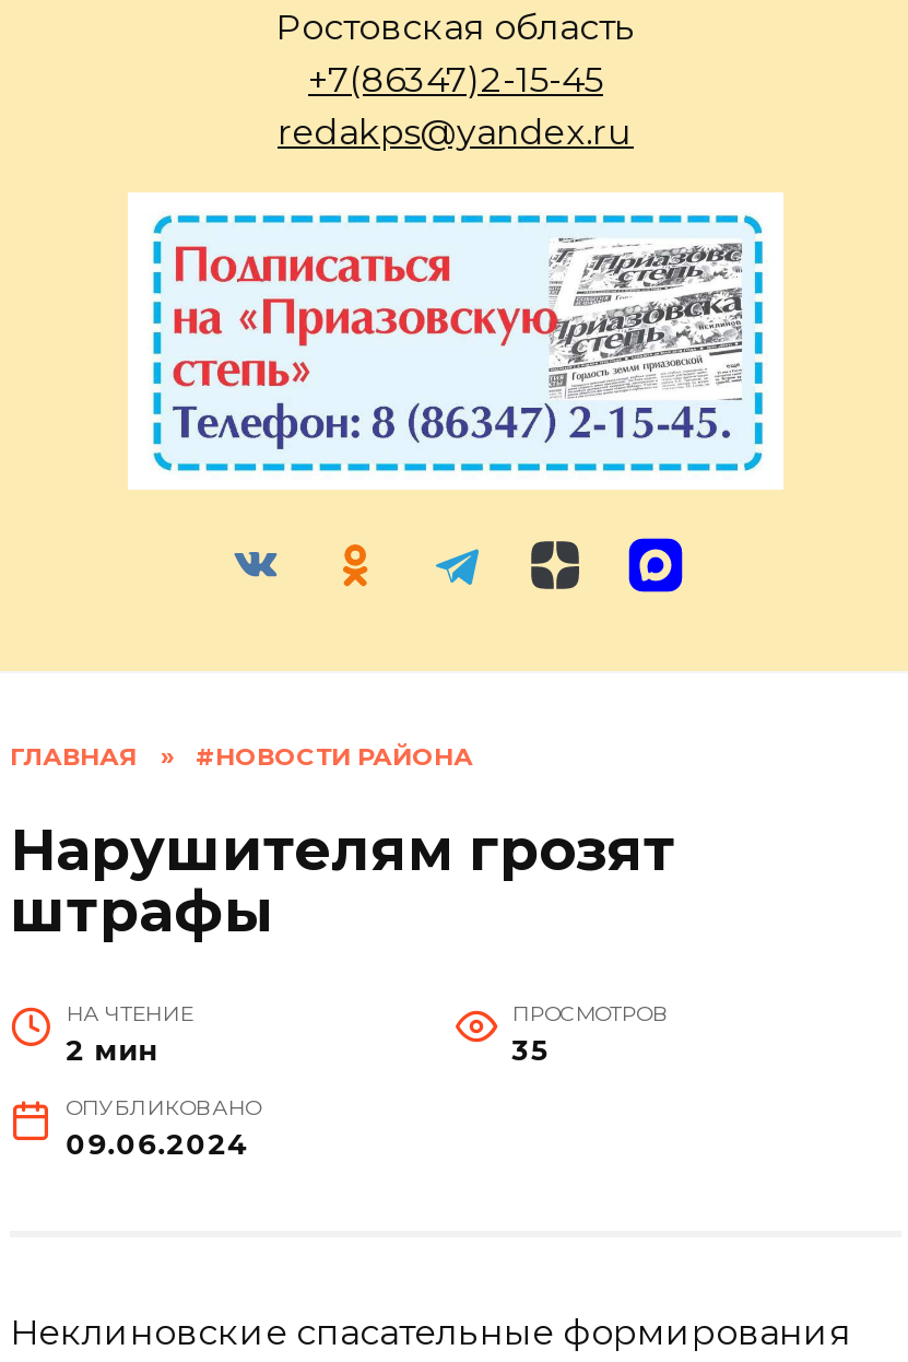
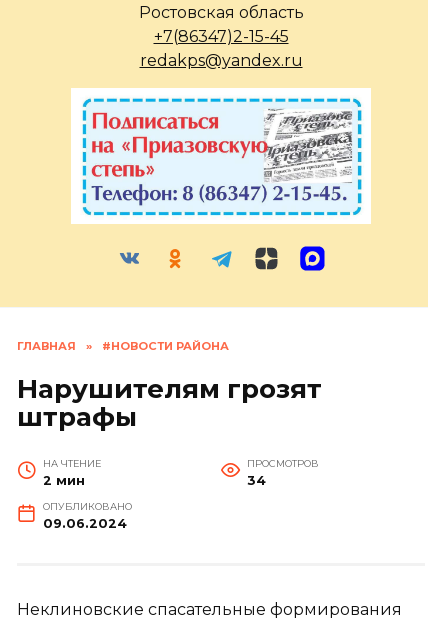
- 35
+ 34
